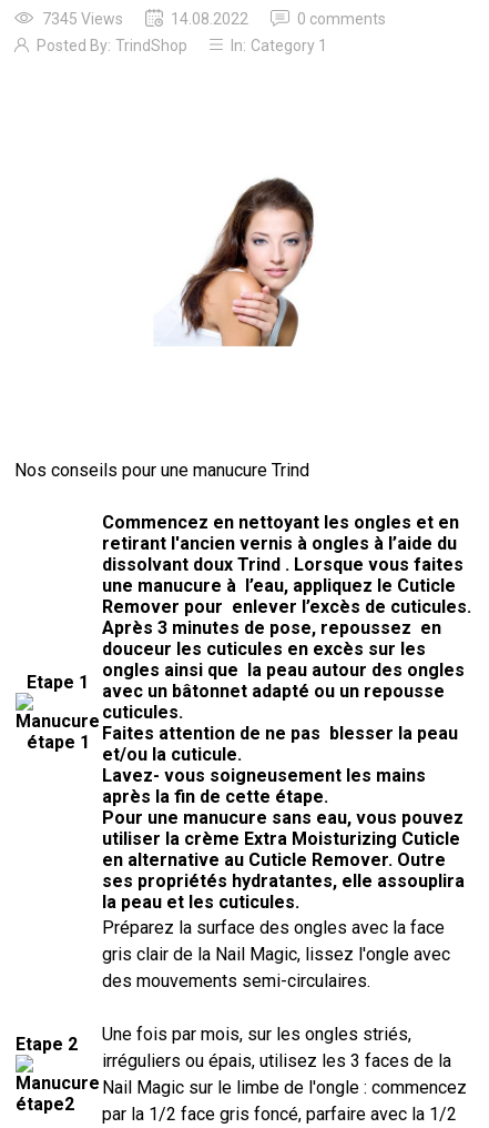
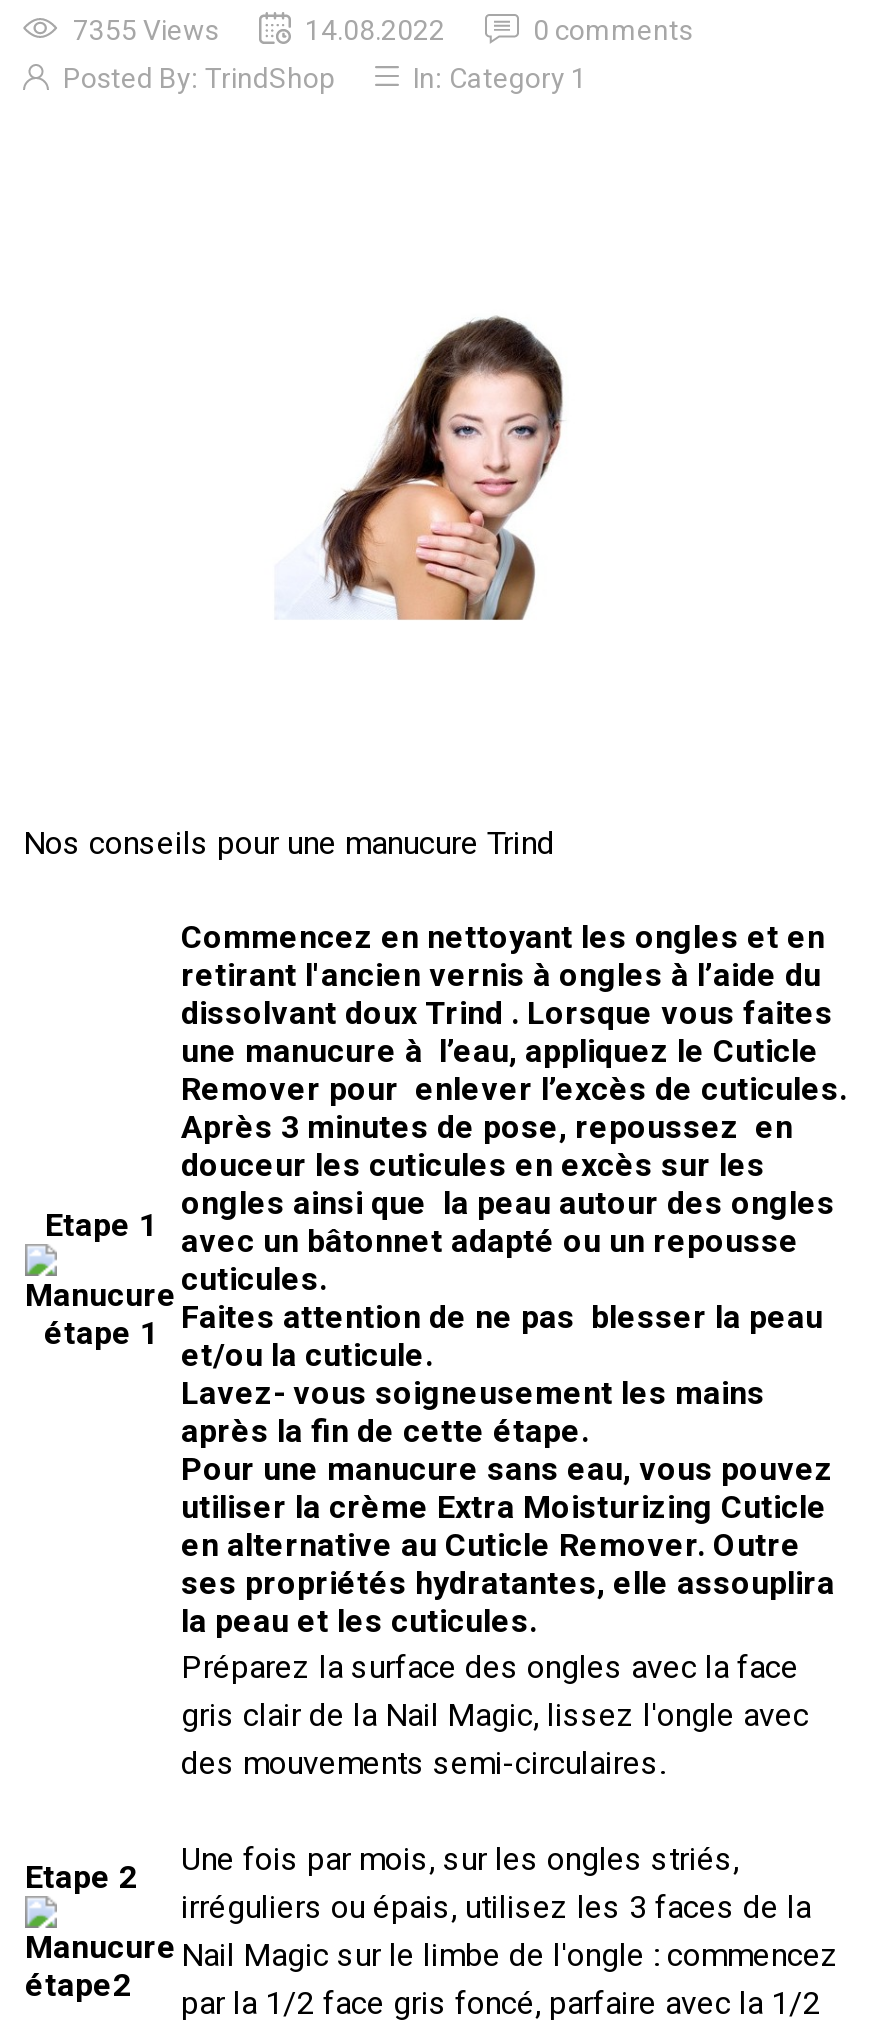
- 7345 Views
+ 7355 Views
